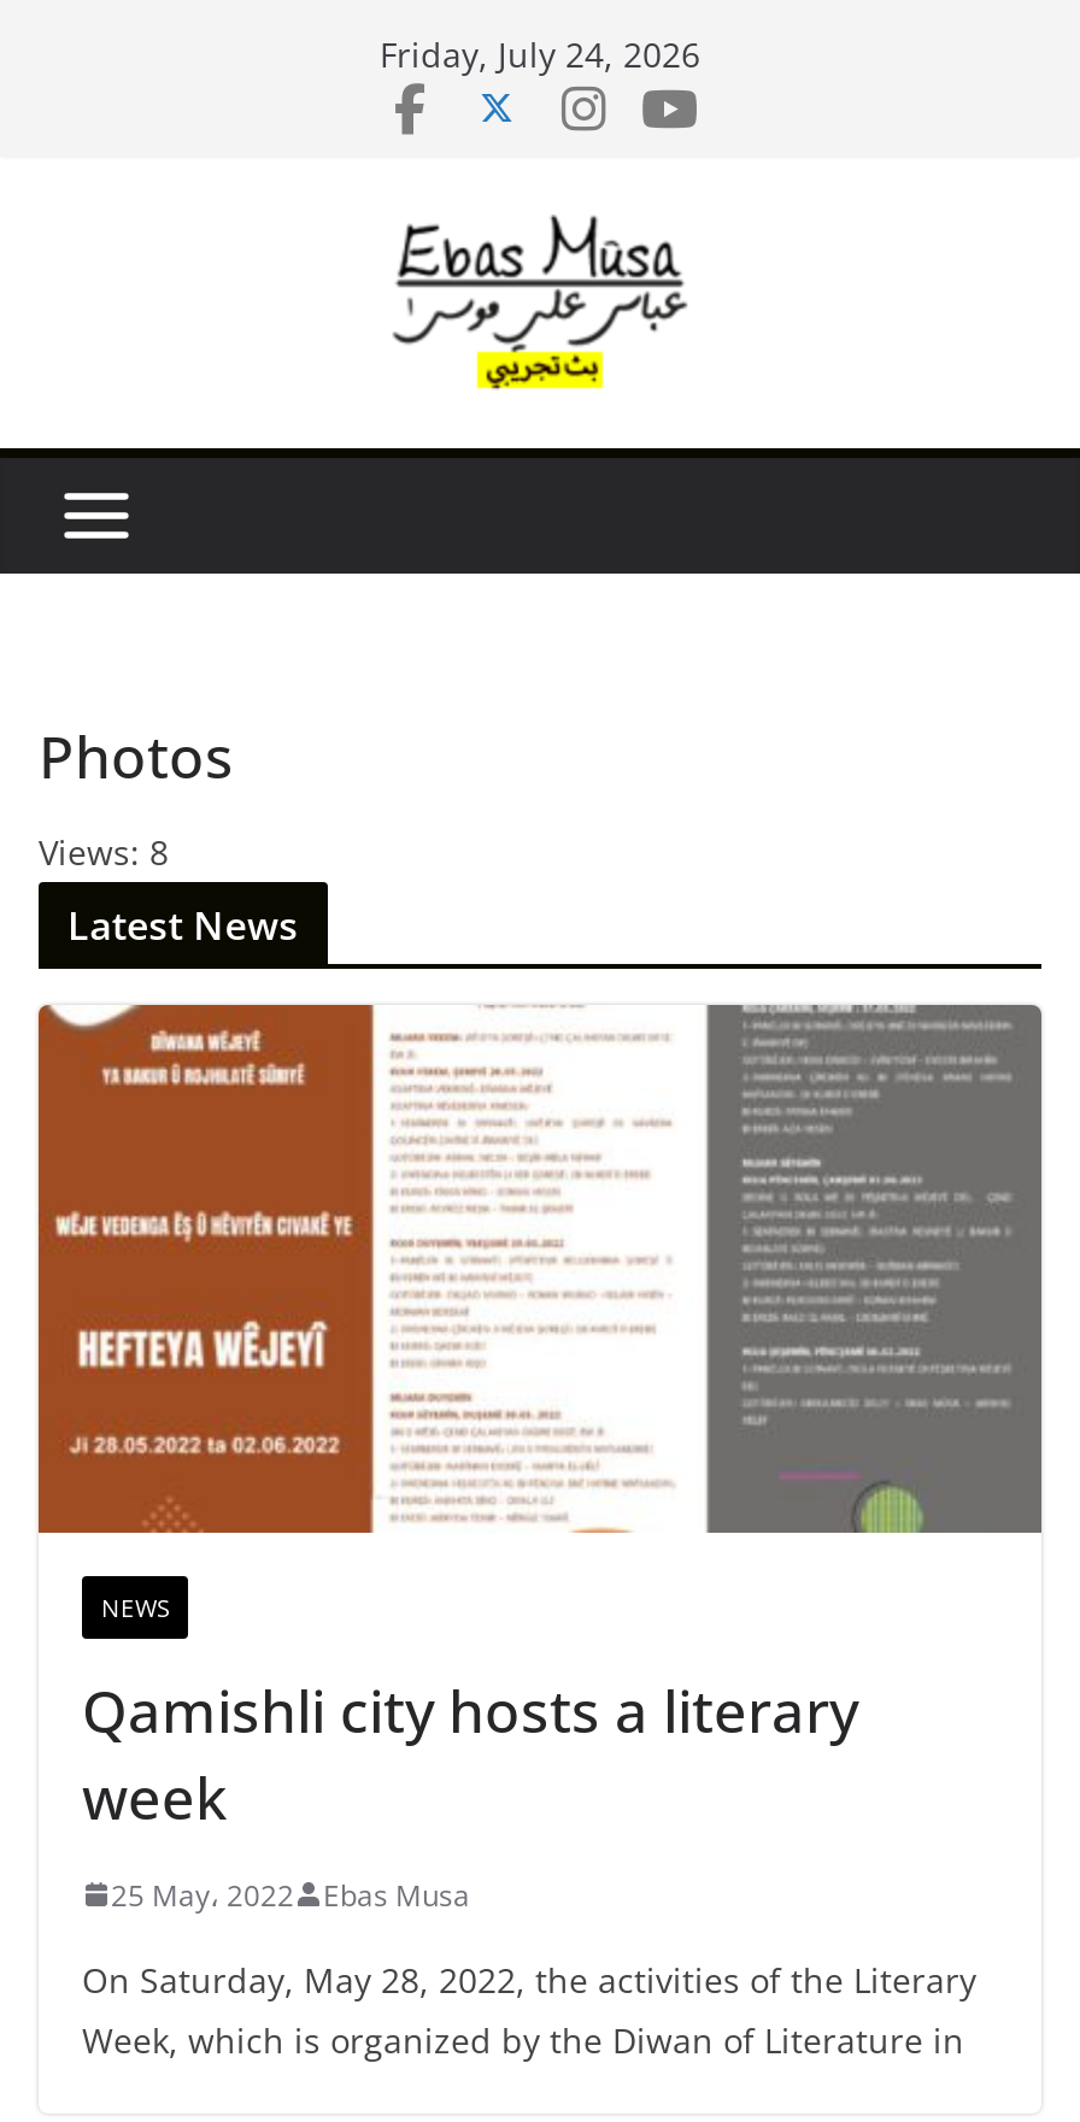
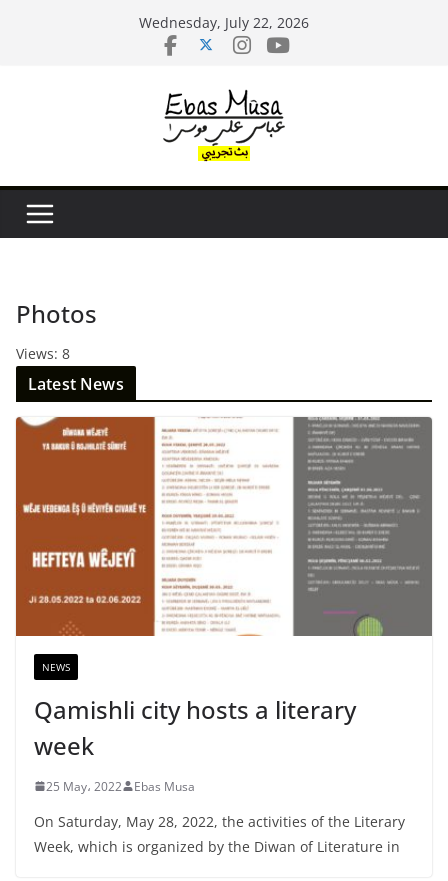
- Friday, July 24, 2026
+ Wednesday, July 22, 2026
